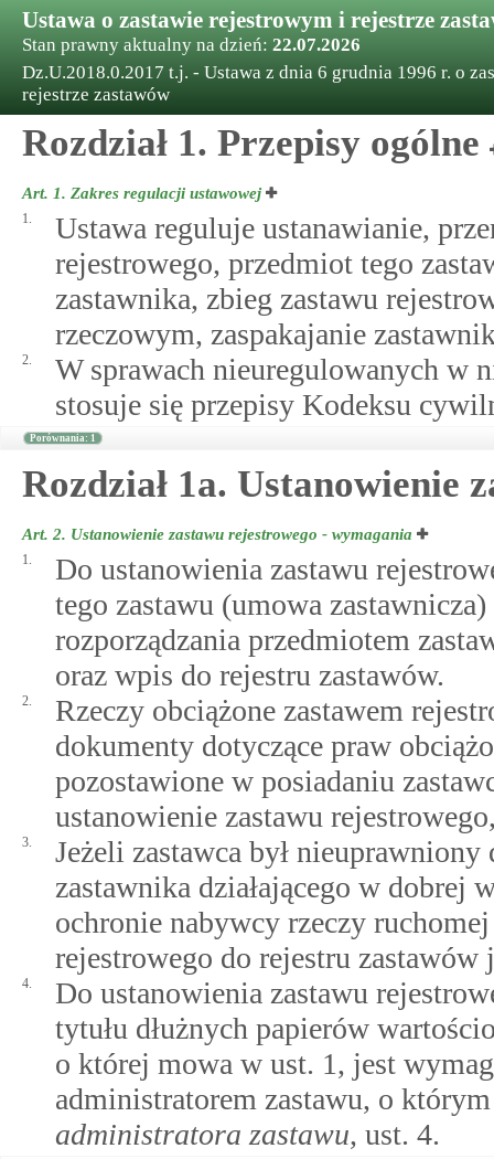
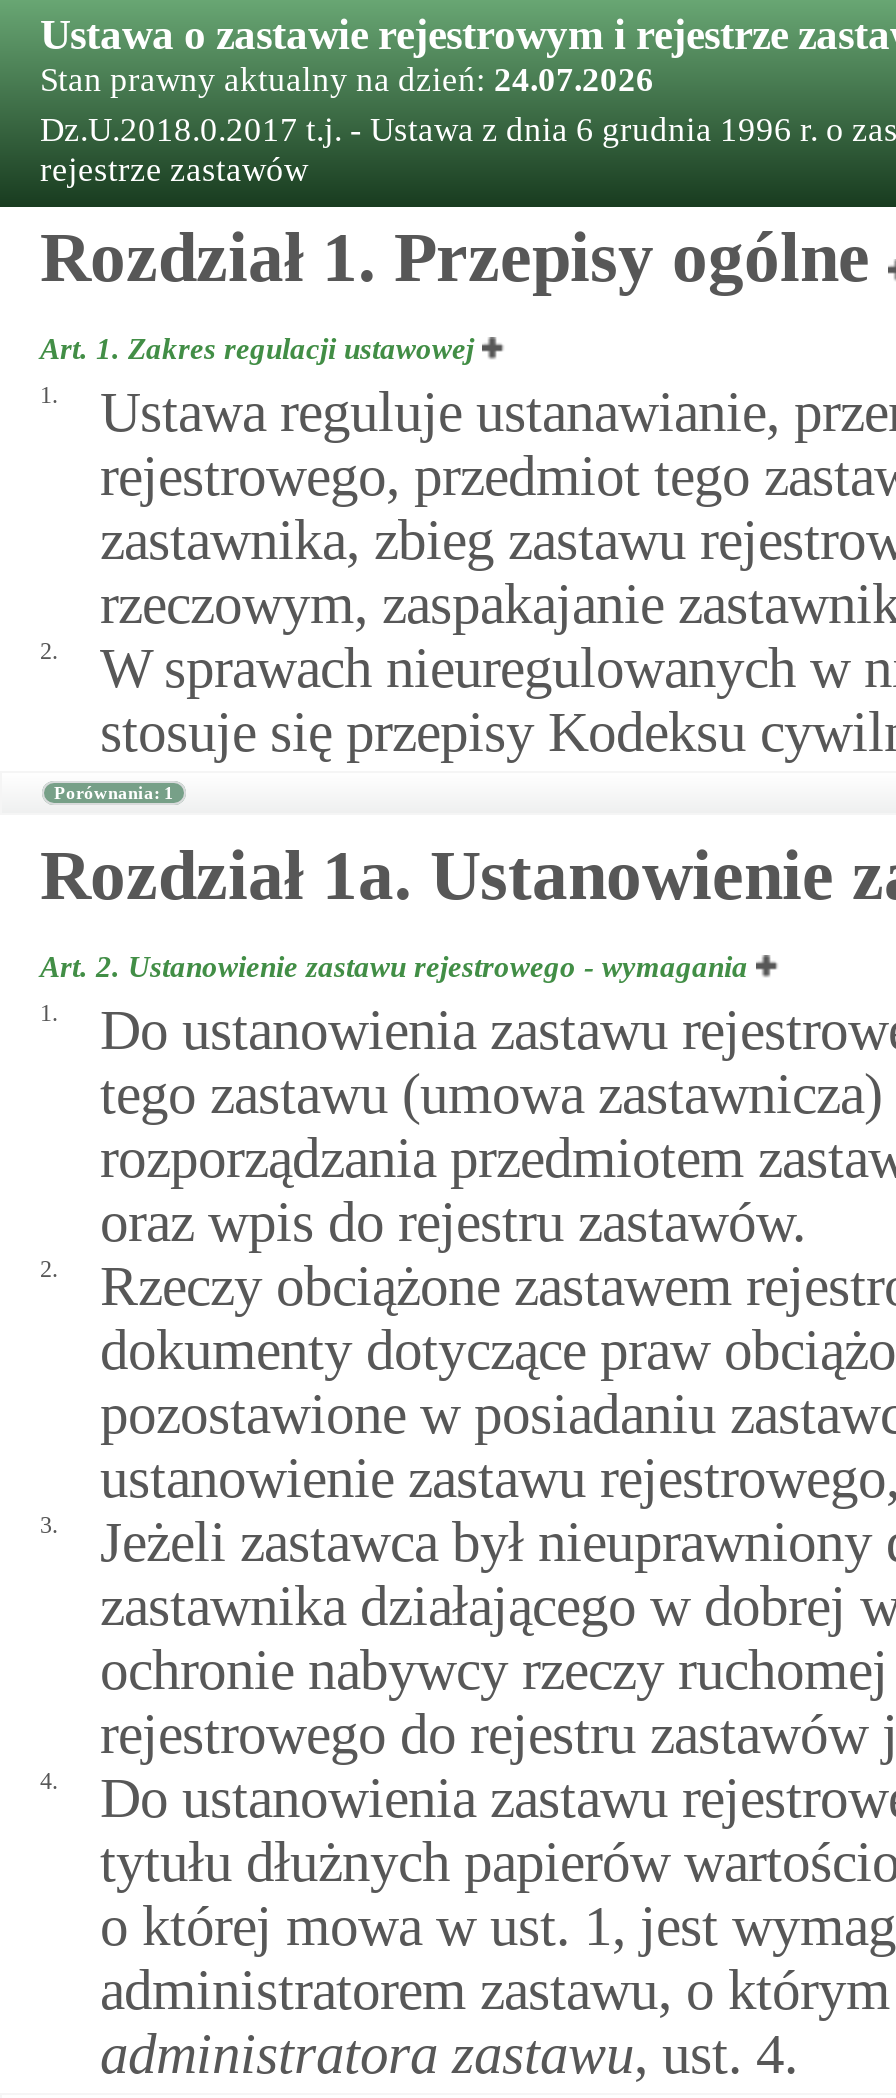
- Stan prawny aktualny na dzień: 22.07.2026
+ Stan prawny aktualny na dzień: 24.07.2026
